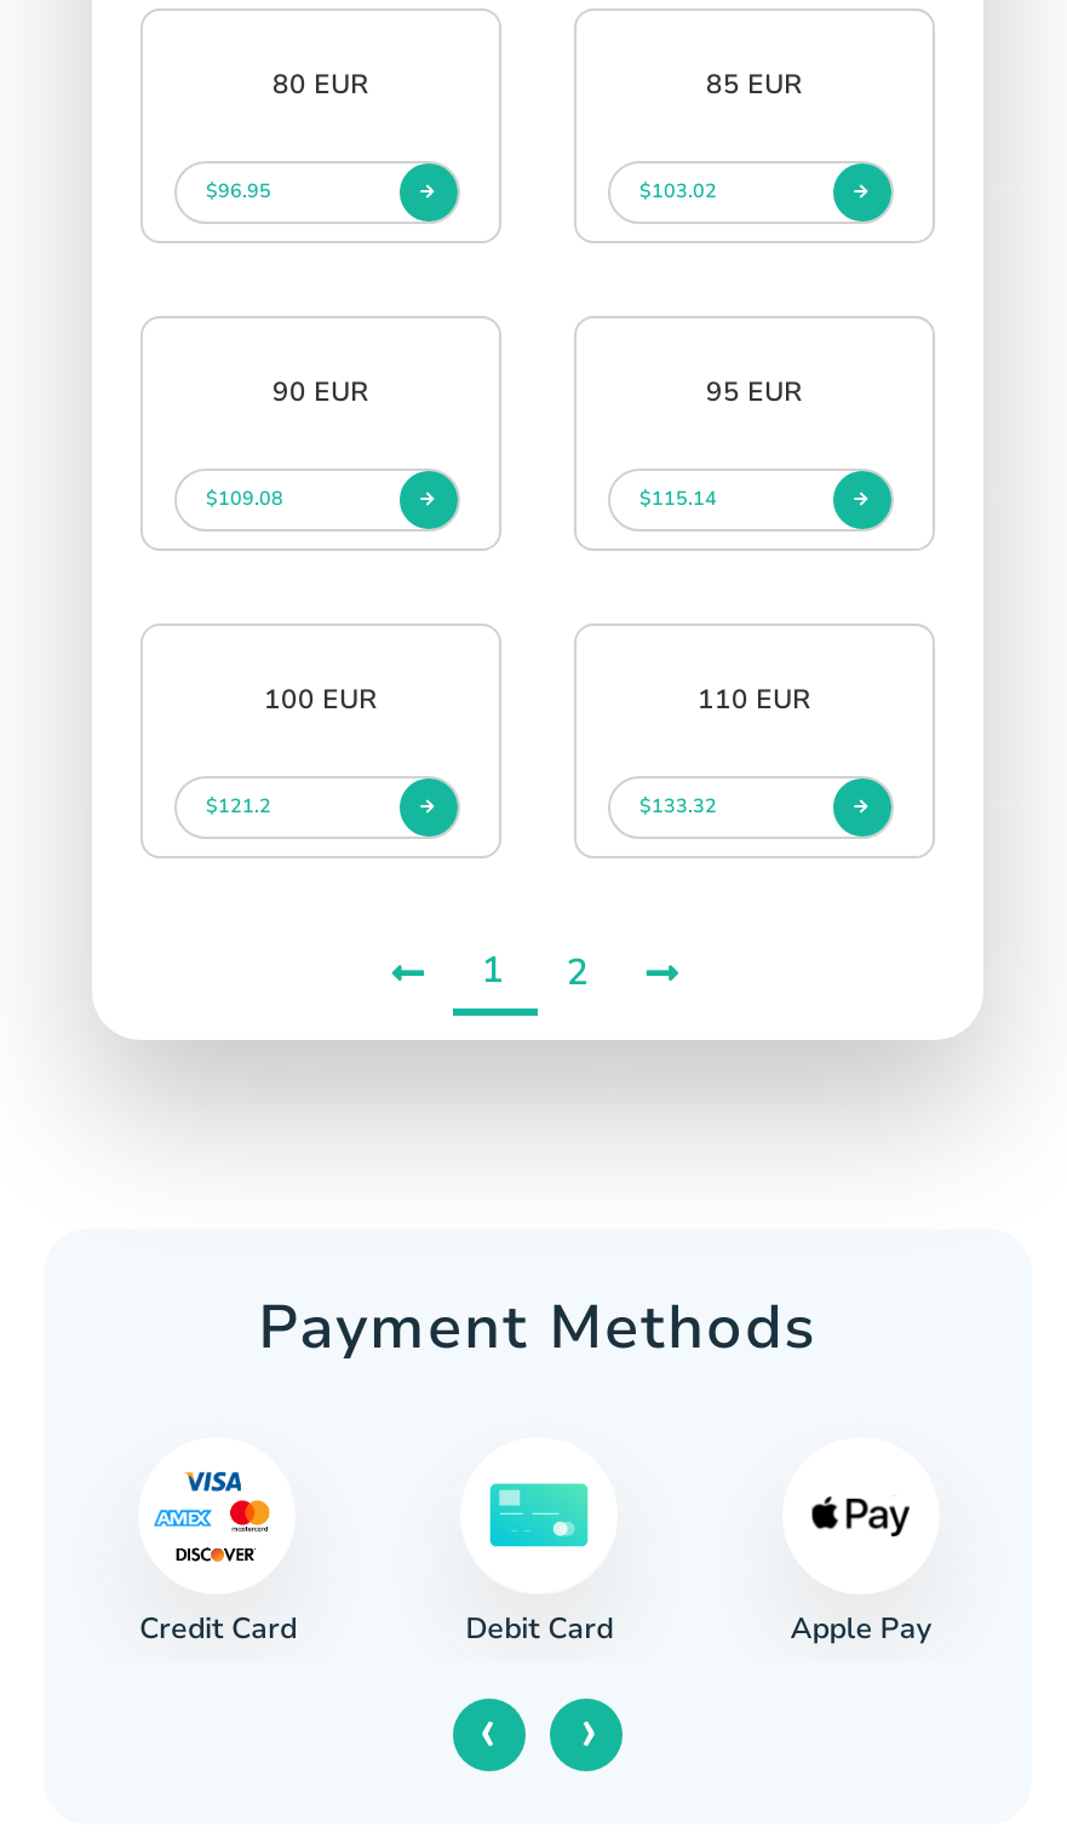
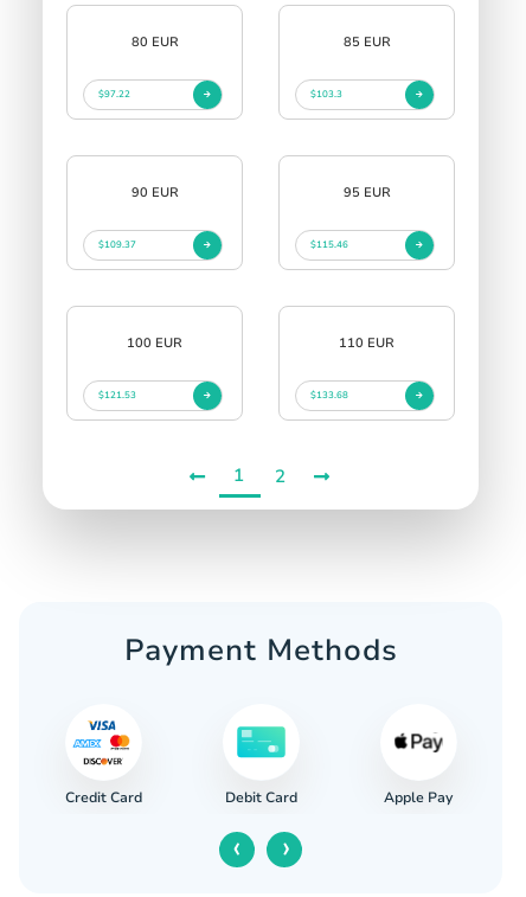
- $96.95
+ $97.22

- $103.02
+ $103.3

- $109.08
+ $109.37

- $115.14
+ $115.46

- $121.2
+ $121.53

- $133.32
+ $133.68
